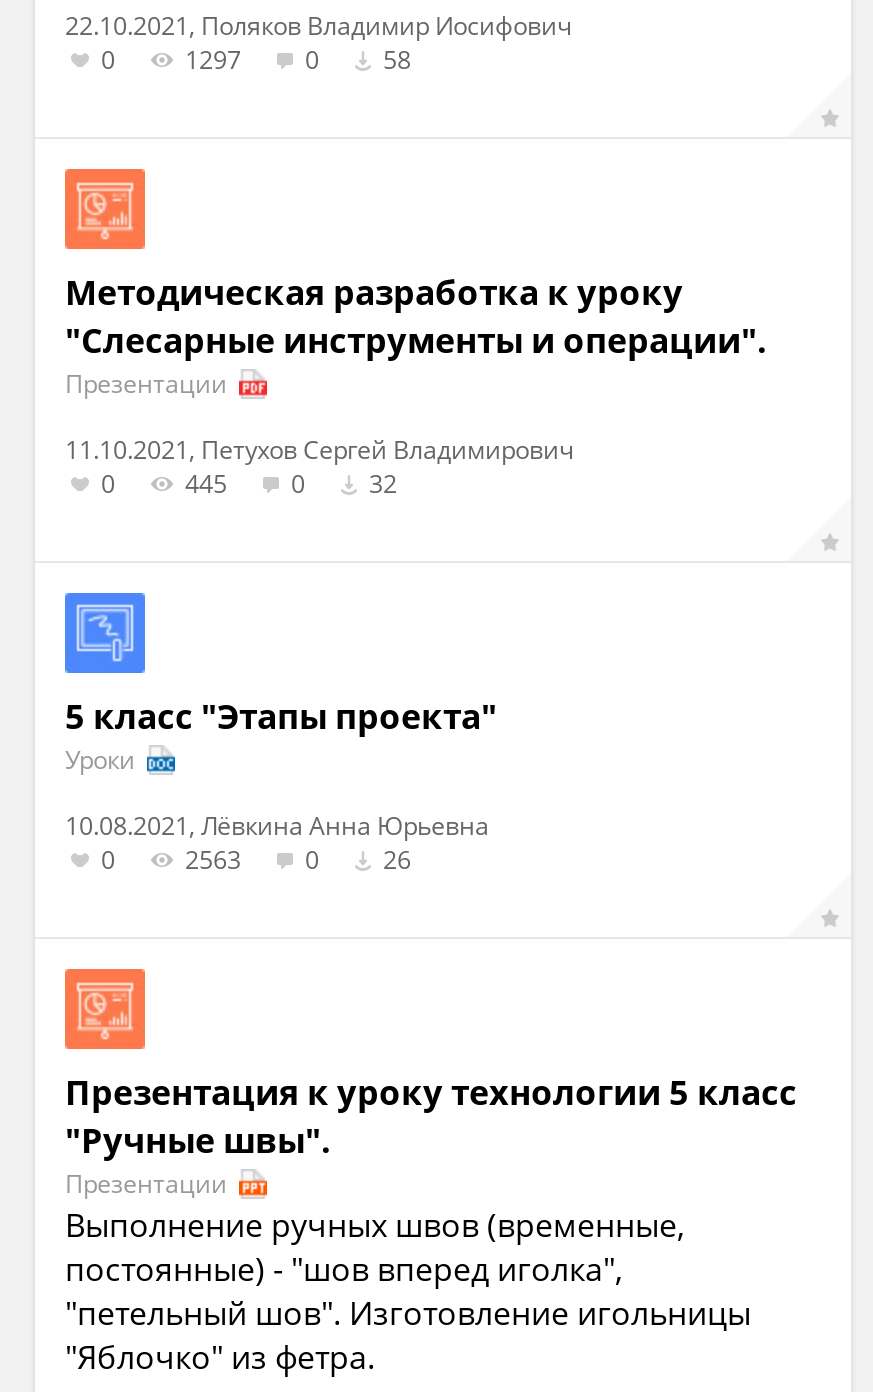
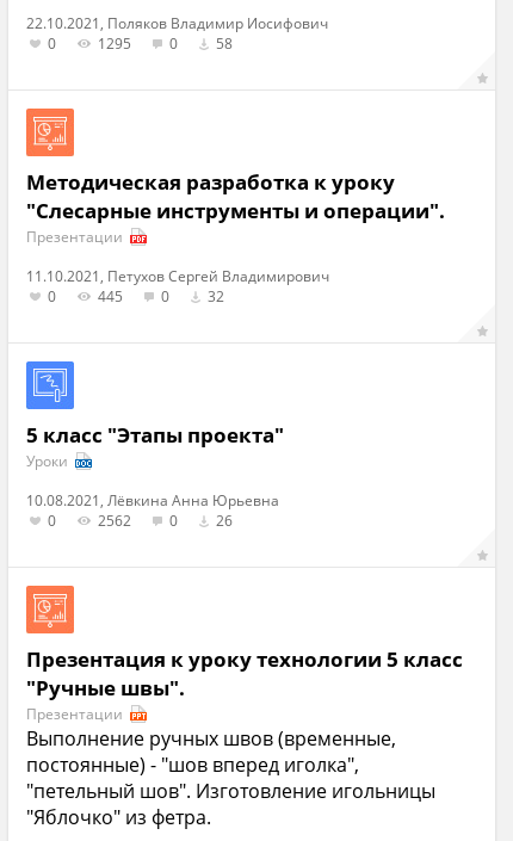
- 0 1297 0 58
+ 0 1295 0 58

- 0 2563 0 26
+ 0 2562 0 26
